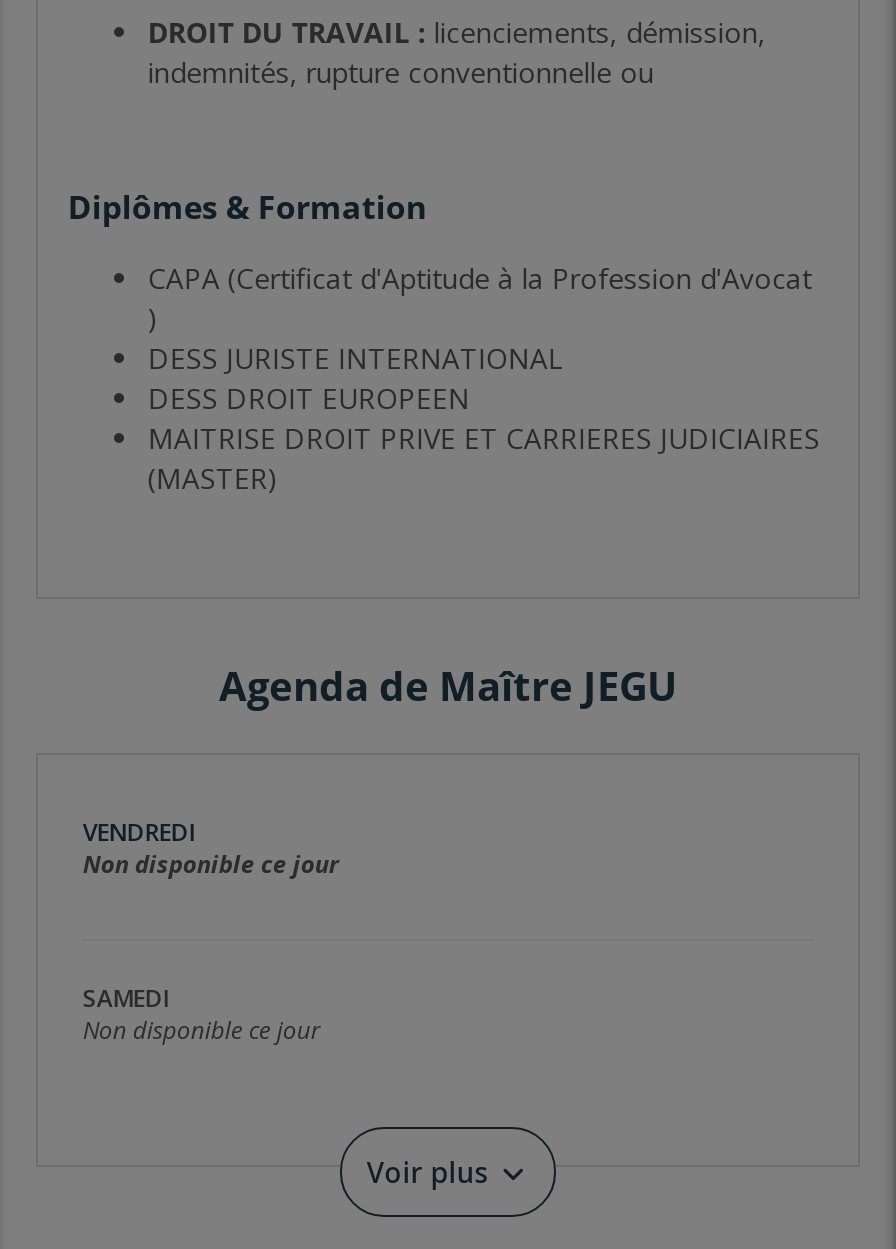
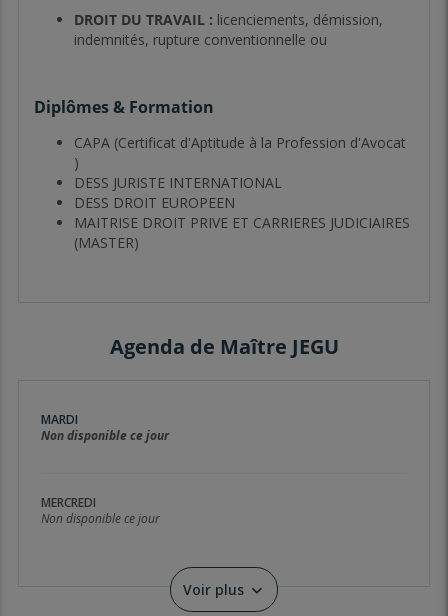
- VENDREDI
+ MARDI

- SAMEDI
+ MERCREDI
